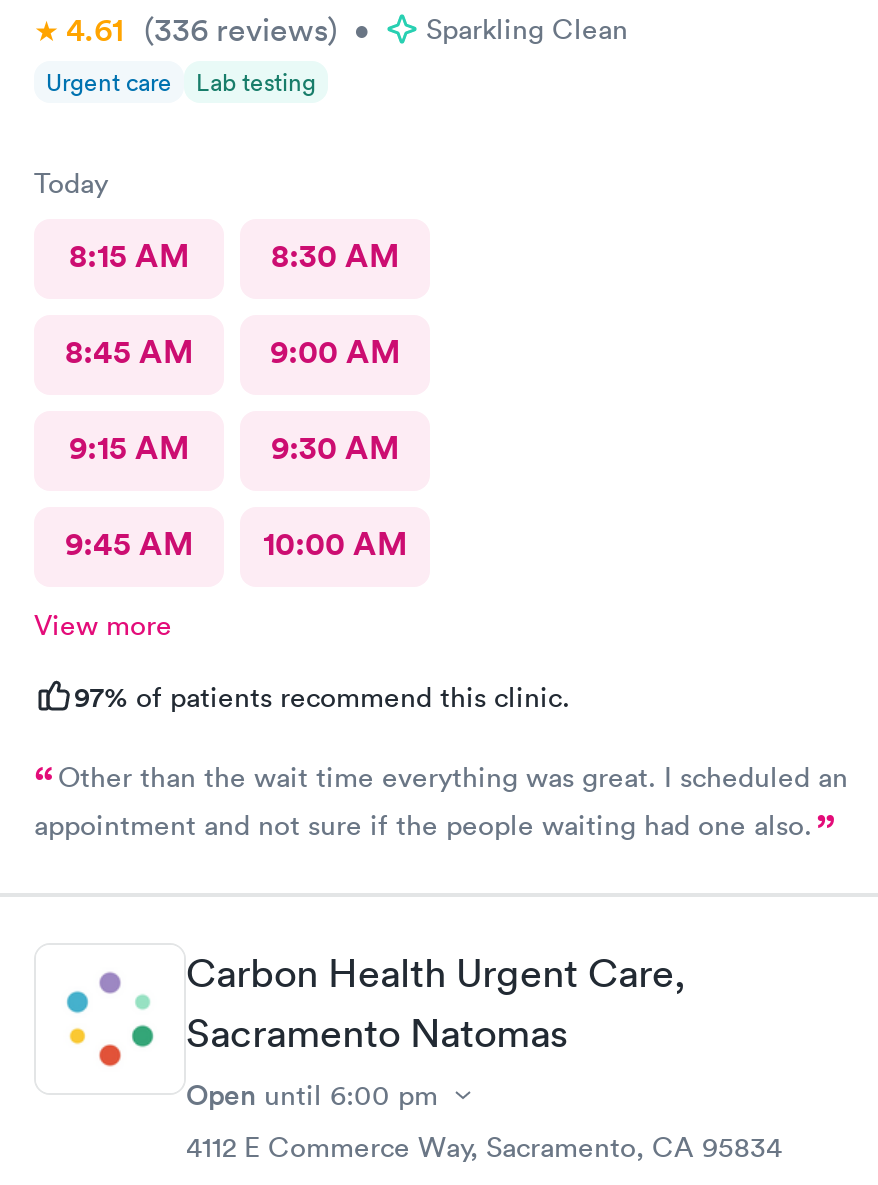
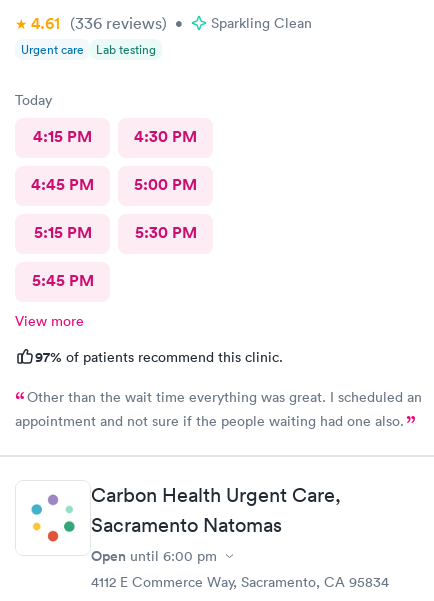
- 8:15 AM
- 8:30 AM
+ 4:15 PM
+ 4:30 PM

- 8:45 AM
- 9:00 AM
+ 4:45 PM
+ 5:00 PM

- 9:15 AM
- 9:30 AM
+ 5:15 PM
+ 5:30 PM

- 9:45 AM
- 10:00 AM
+ 5:45 PM
